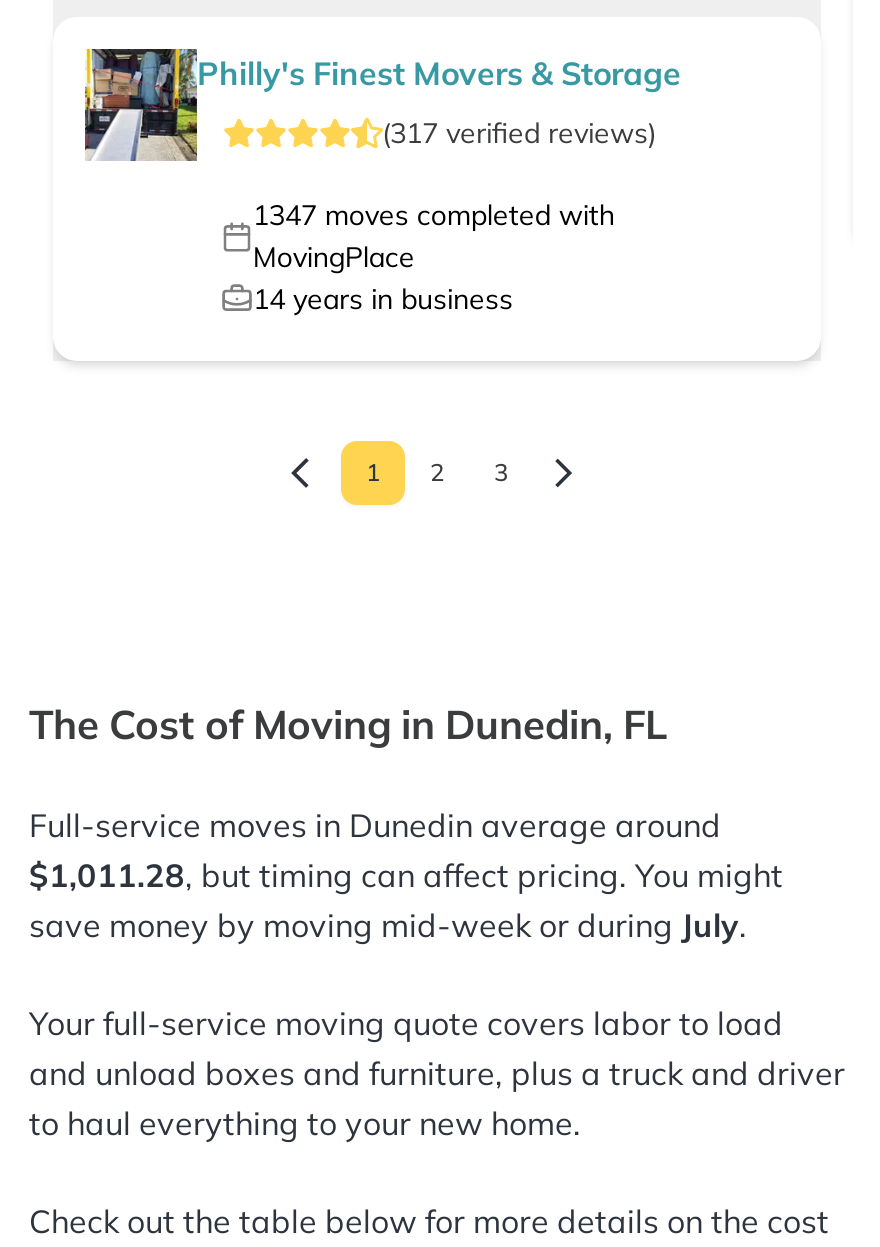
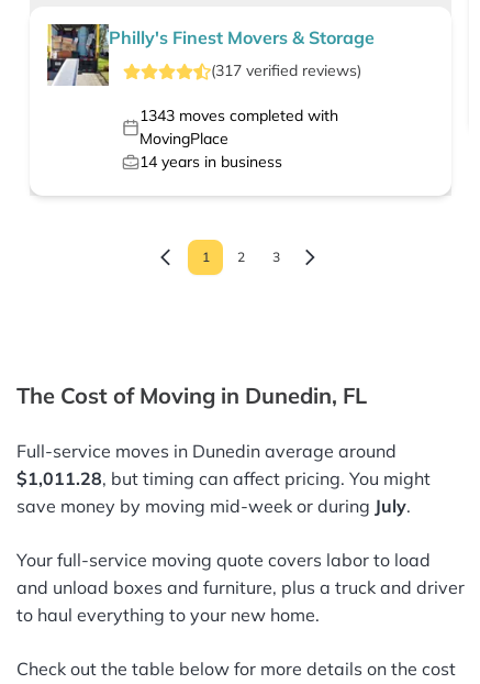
- 1347 moves completed with
+ 1343 moves completed with
